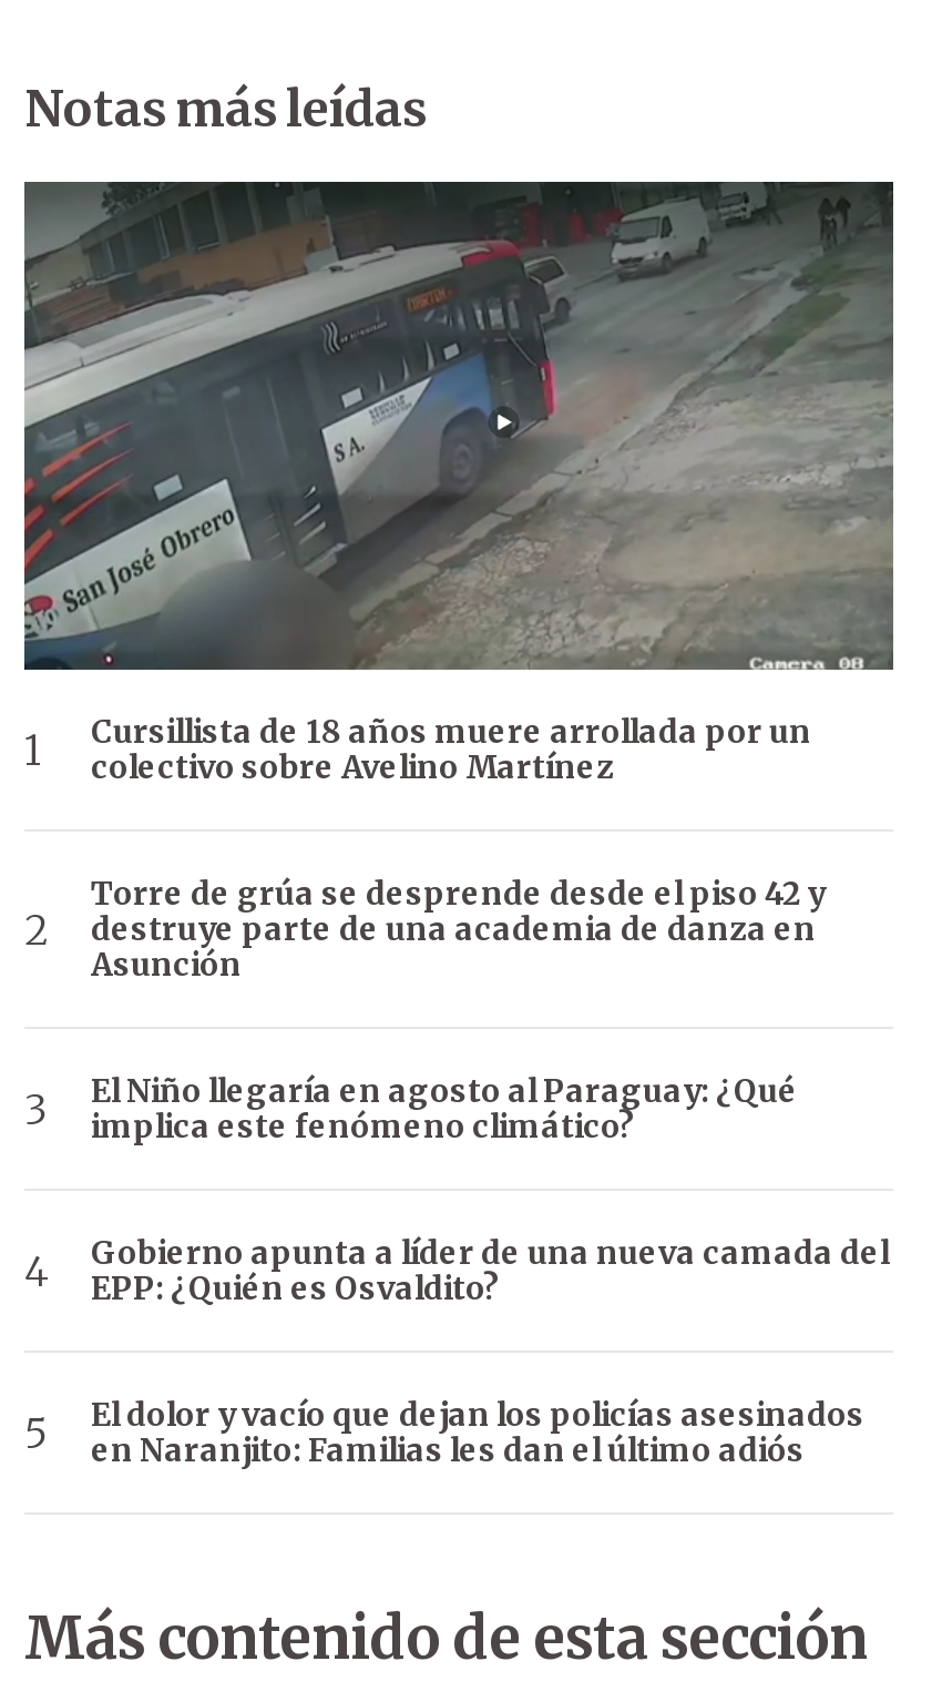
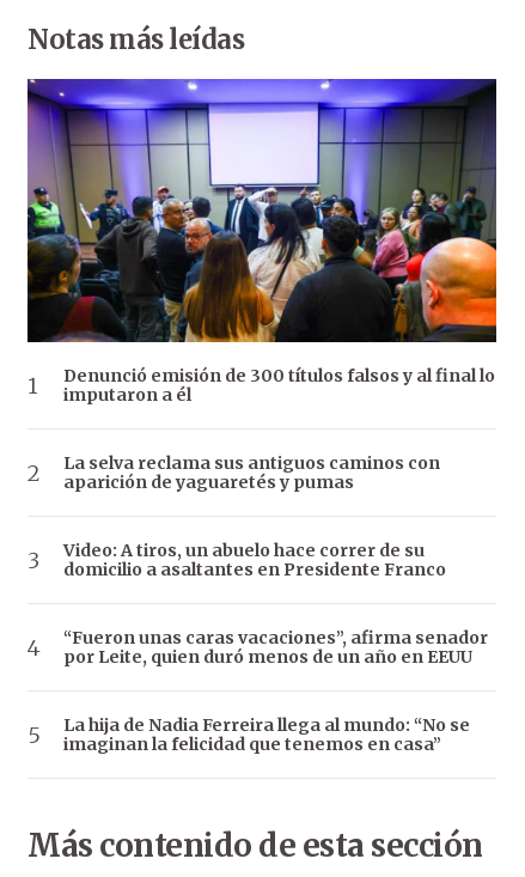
- [image]
- Cursillista de 18 años muere arrollada por un
- colectivo sobre Avelino Martínez
+ [image]
+ Denunció emisión de 300 títulos falsos y al final lo
+ imputaron a él

- Torre de grúa se desprende desde el piso 42 y
- destruye parte de una academia de danza en
- Asunción
+ La selva reclama sus antiguos caminos con
+ aparición de yaguaretés y pumas

- El Niño llegaría en agosto al Paraguay: ¿Qué
- implica este fenómeno climático?
+ Video: A tiros, un abuelo hace correr de su
+ domicilio a asaltantes en Presidente Franco

- Gobierno apunta a líder de una nueva camada del
- EPP: ¿Quién es Osvaldito?
+ “Fueron unas caras vacaciones”, afirma senador
+ por Leite, quien duró menos de un año en EEUU

- El dolor y vacío que dejan los policías asesinados
- en Naranjito: Familias les dan el último adiós
+ La hija de Nadia Ferreira llega al mundo: “No se
+ imaginan la felicidad que tenemos en casa”
